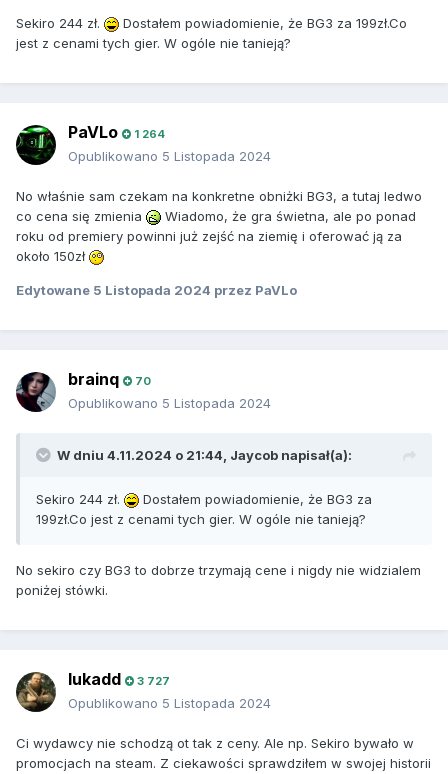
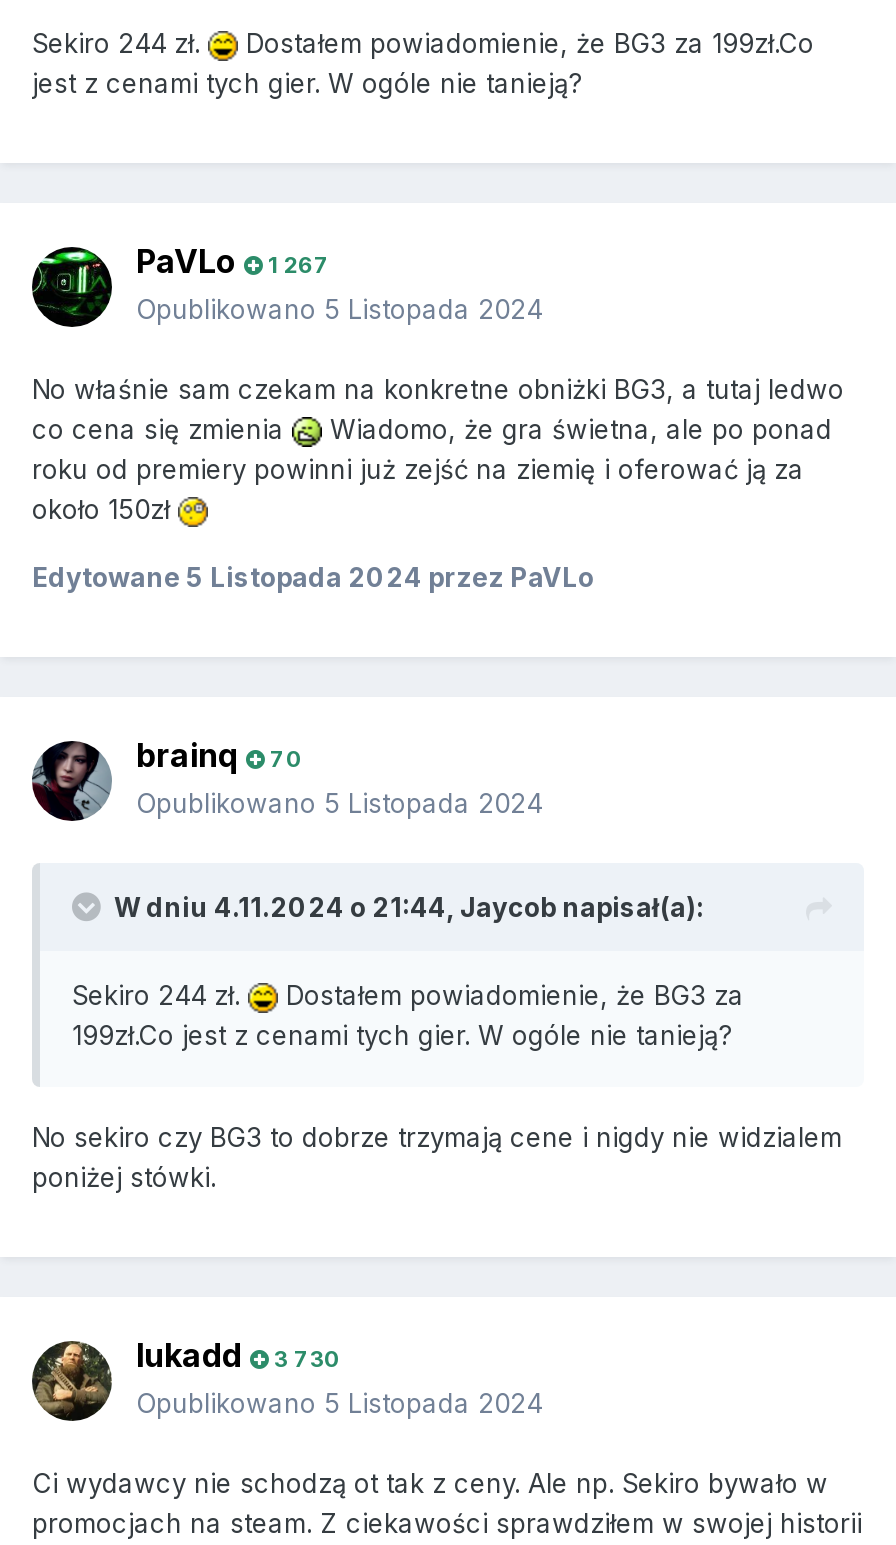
- PaVLo 1 264
+ PaVLo 1 267

- lukadd 3 727
+ lukadd 3 730
